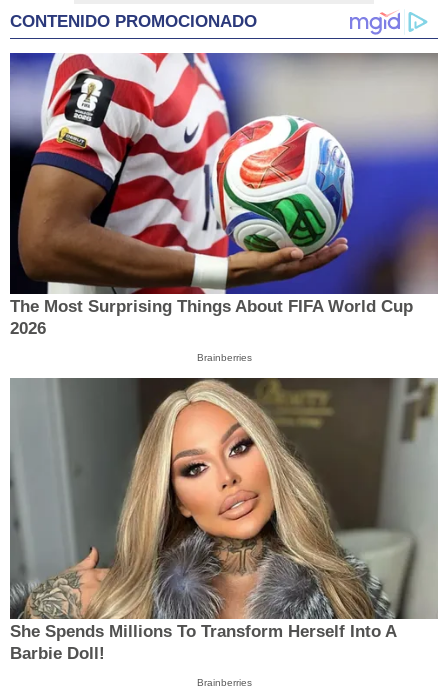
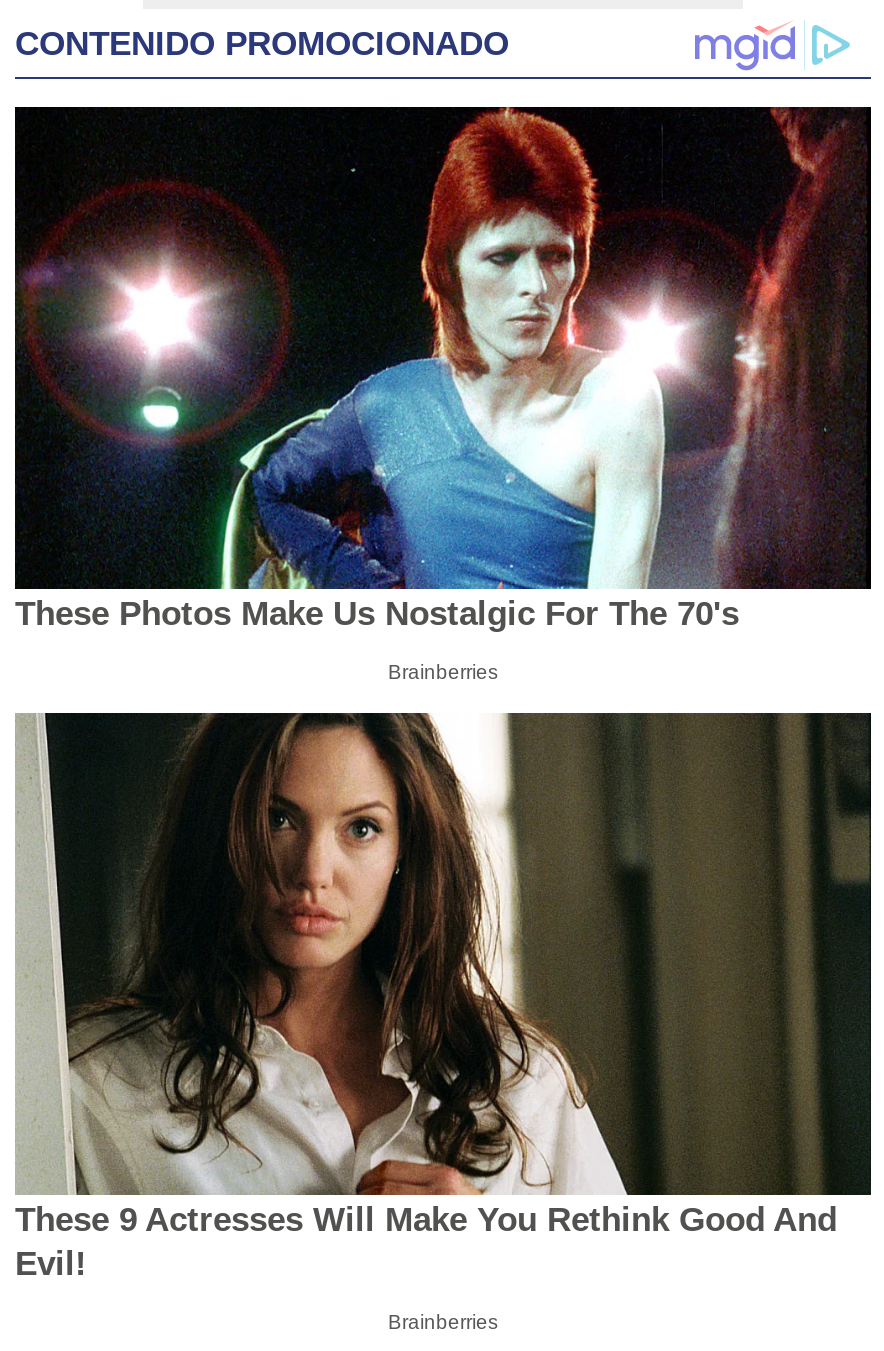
- [image]
- The Most Surprising Things About FIFA World Cup
- 2026
+ [image]
+ These Photos Make Us Nostalgic For The 70's

- [image]
- She Spends Millions To Transform Herself Into A
- Barbie Doll!
+ [image]
+ These 9 Actresses Will Make You Rethink Good And
+ Evil!
